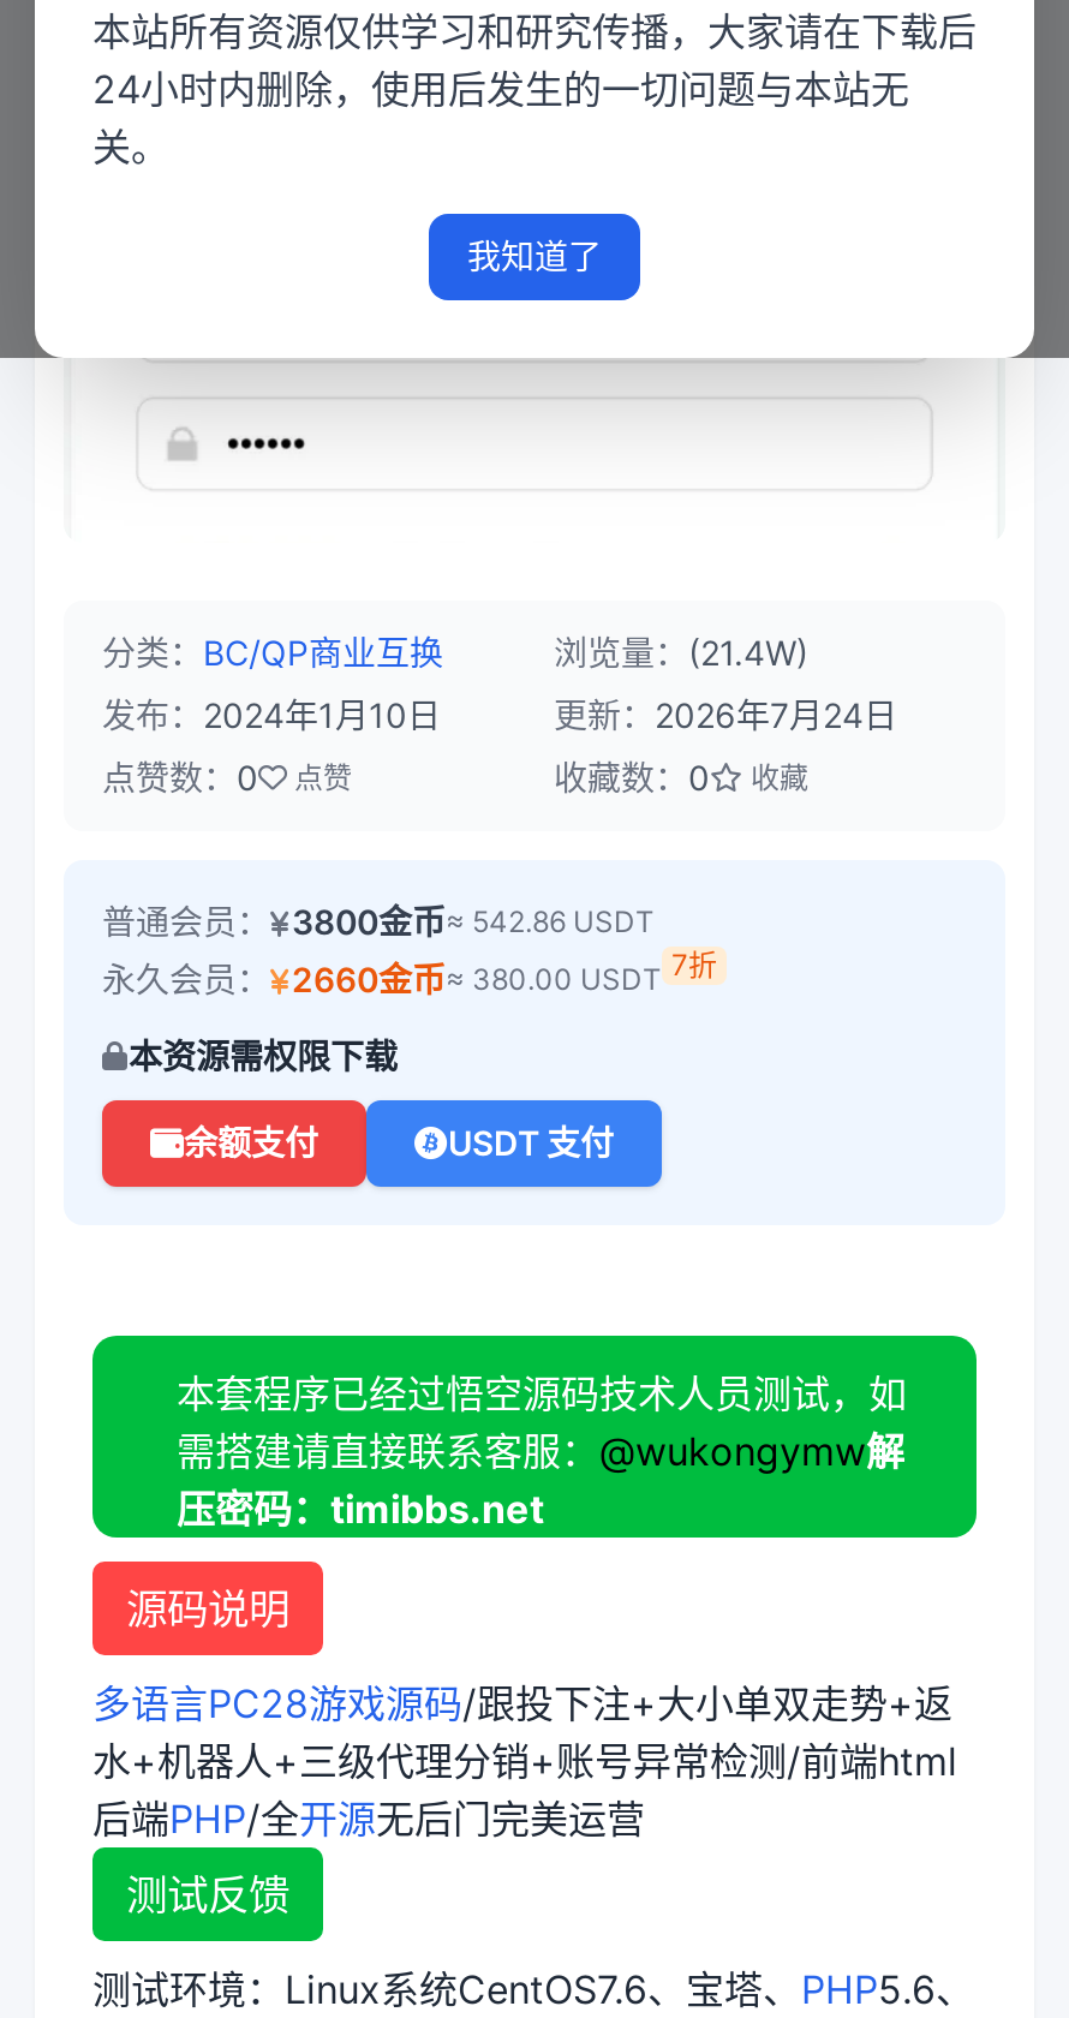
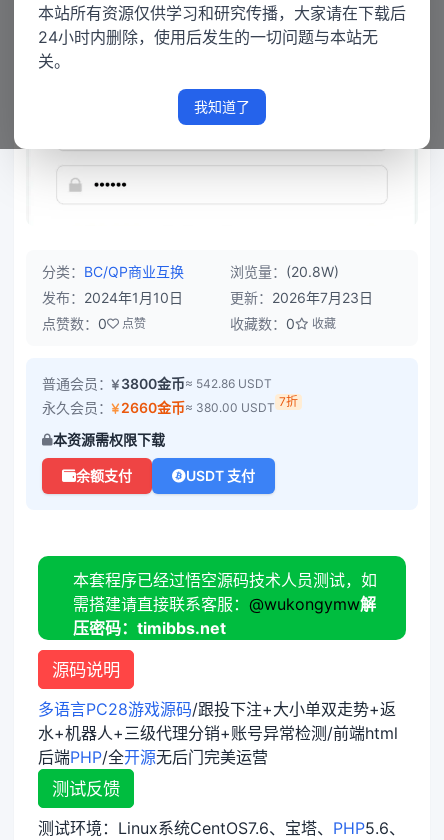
- 浏览量：(21.4W)
+ 浏览量：(20.8W)

- 更新：2026年7月24日
+ 更新：2026年7月23日
